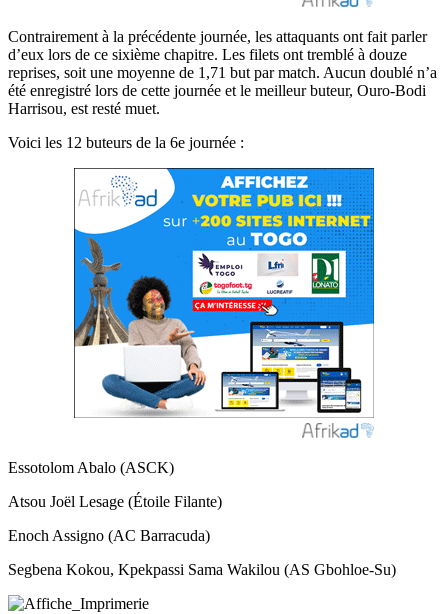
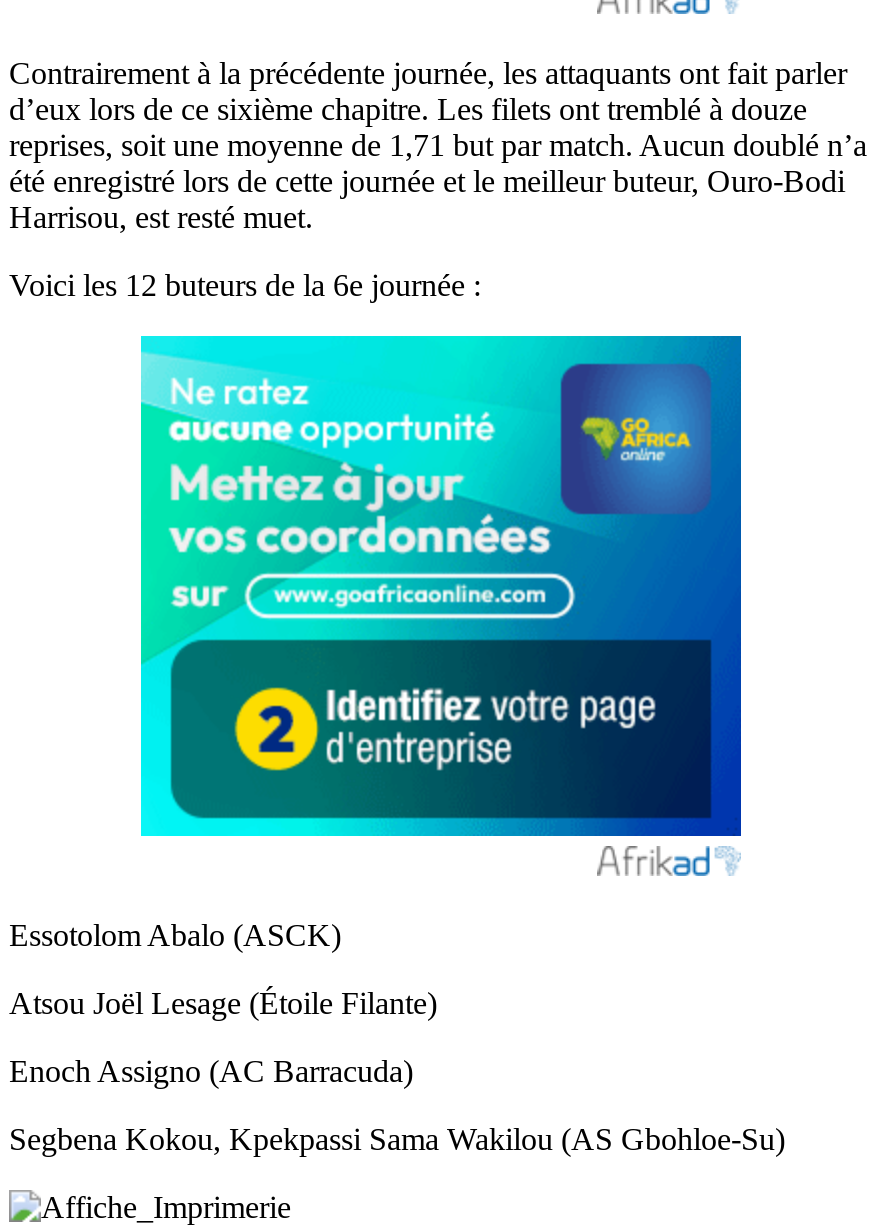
- [image]
+ [image]
